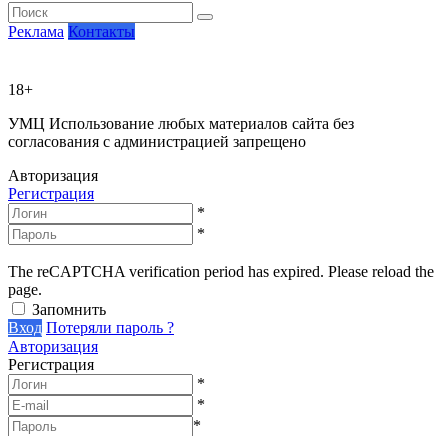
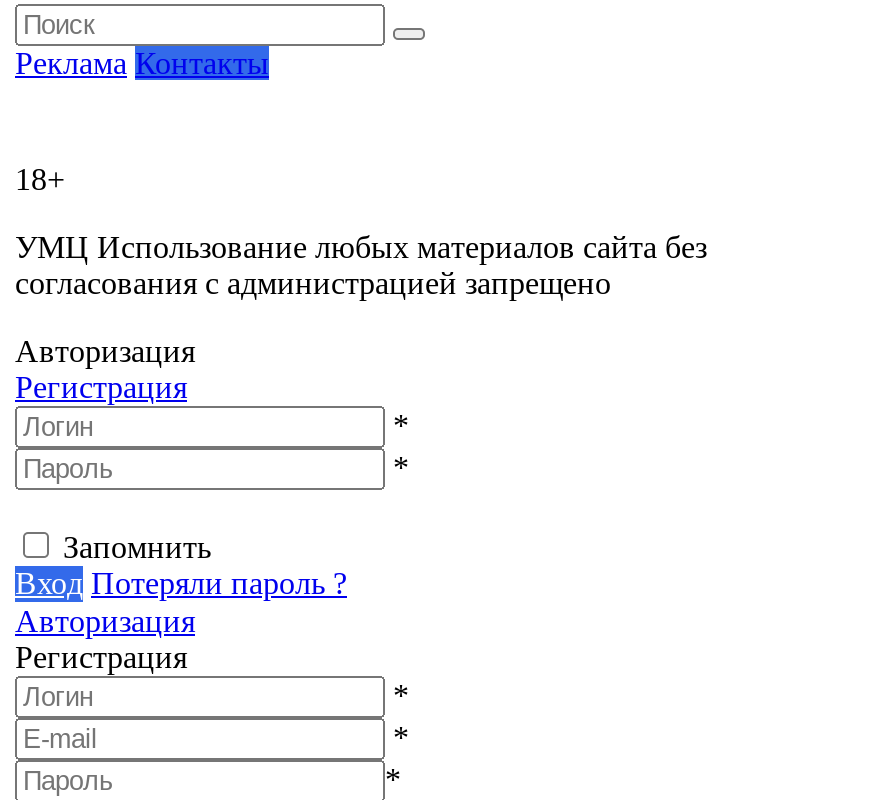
- The reCAPTCHA verification period has expired. Please reload the
- page.
